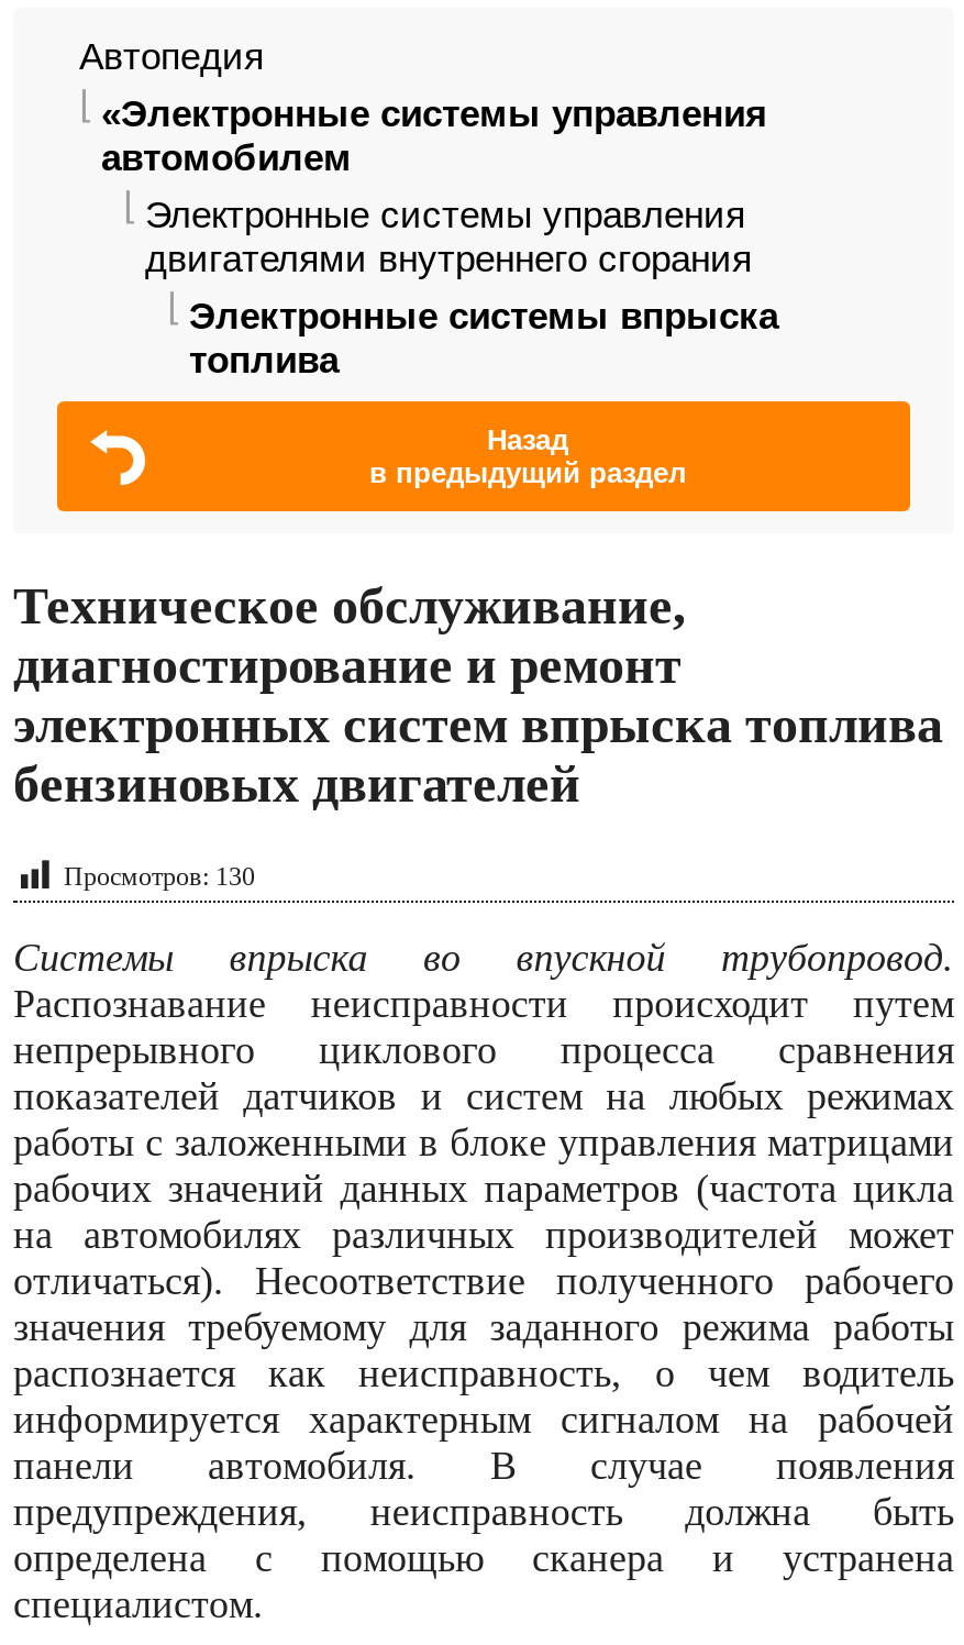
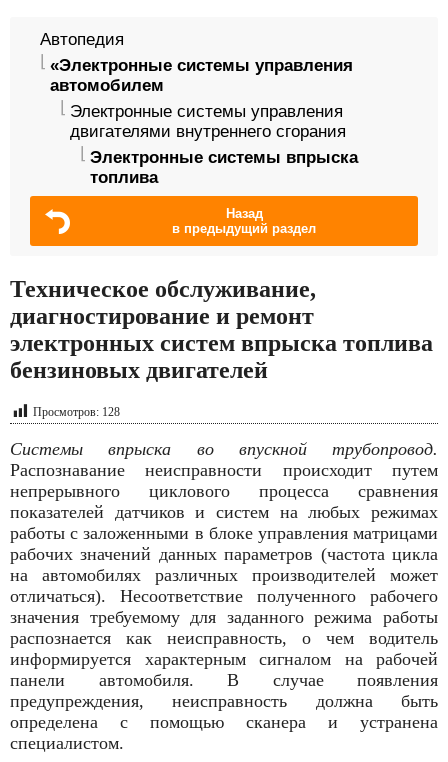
- Просмотров: 130
+ Просмотров: 128
